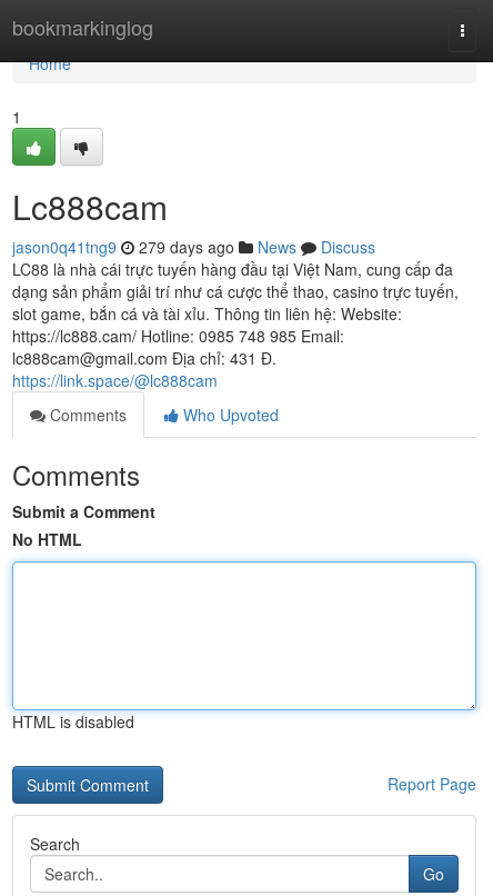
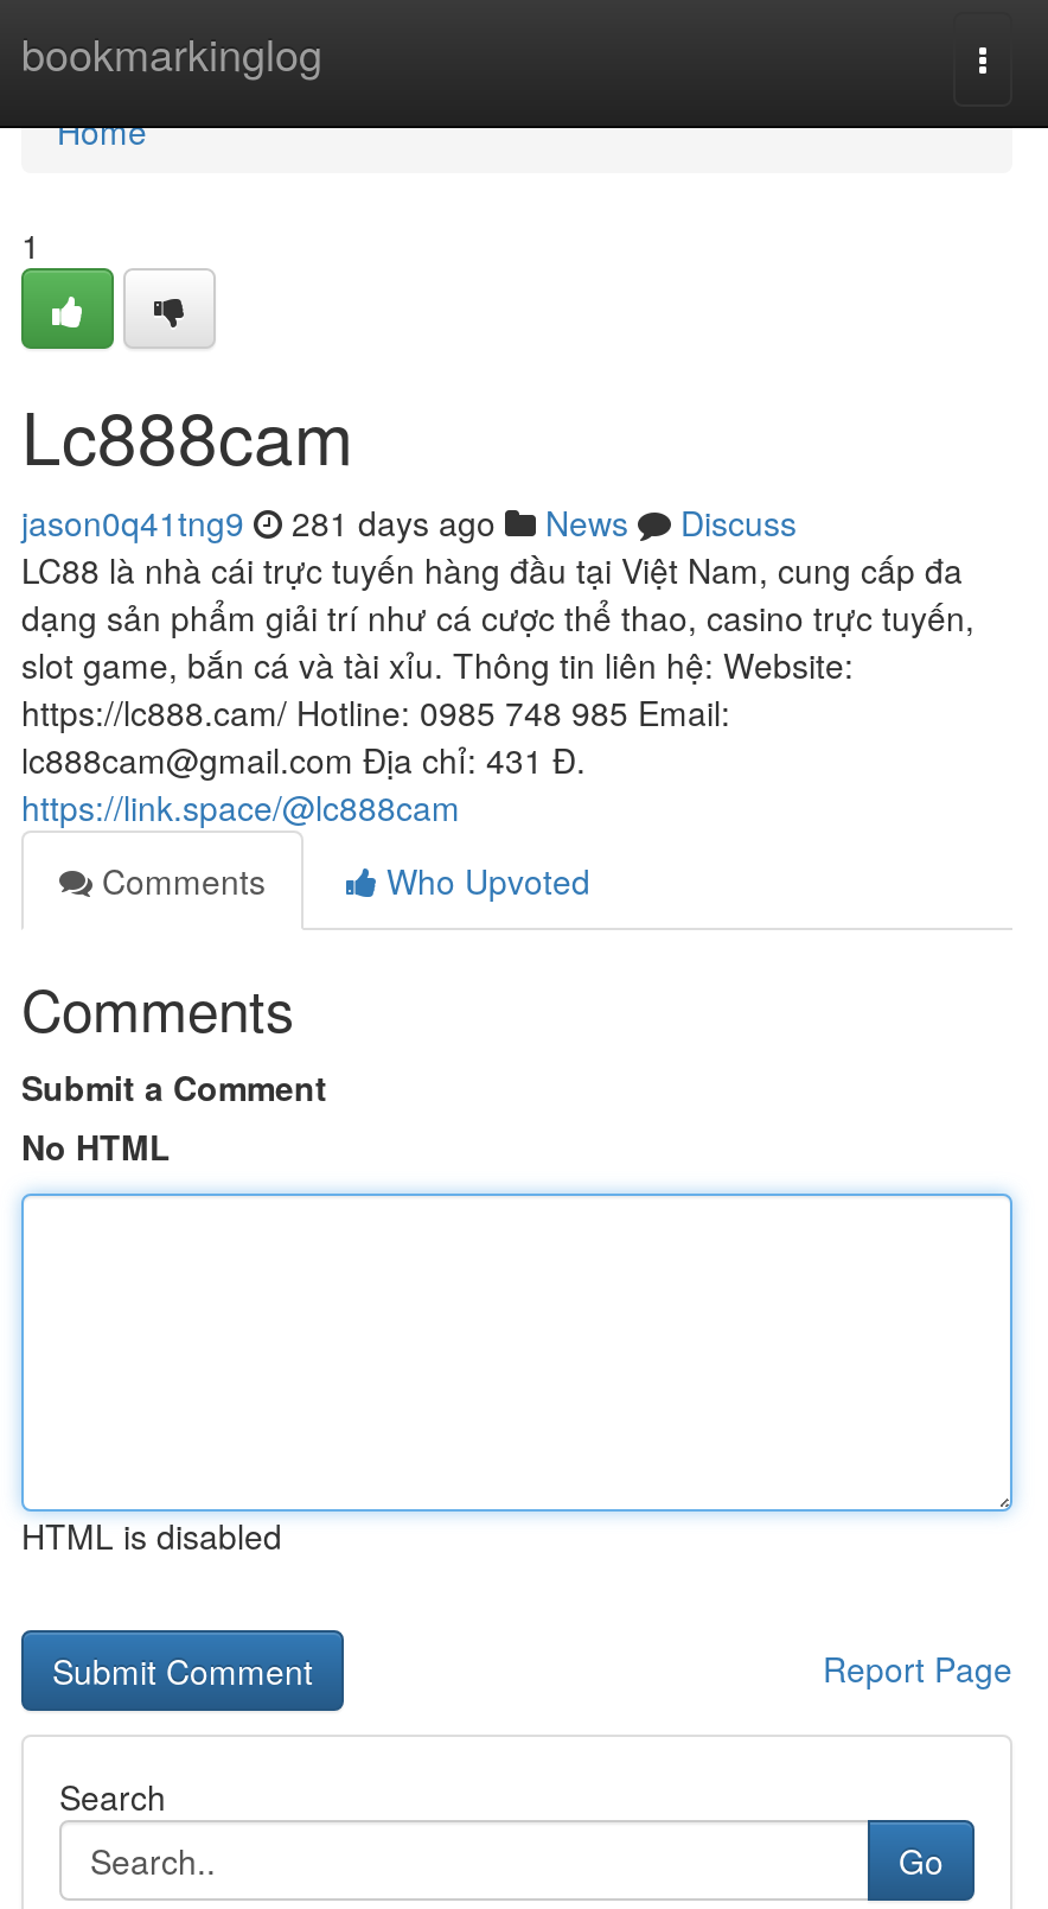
- jason0q41tng9 279 days ago News Discuss
+ jason0q41tng9 281 days ago News Discuss
